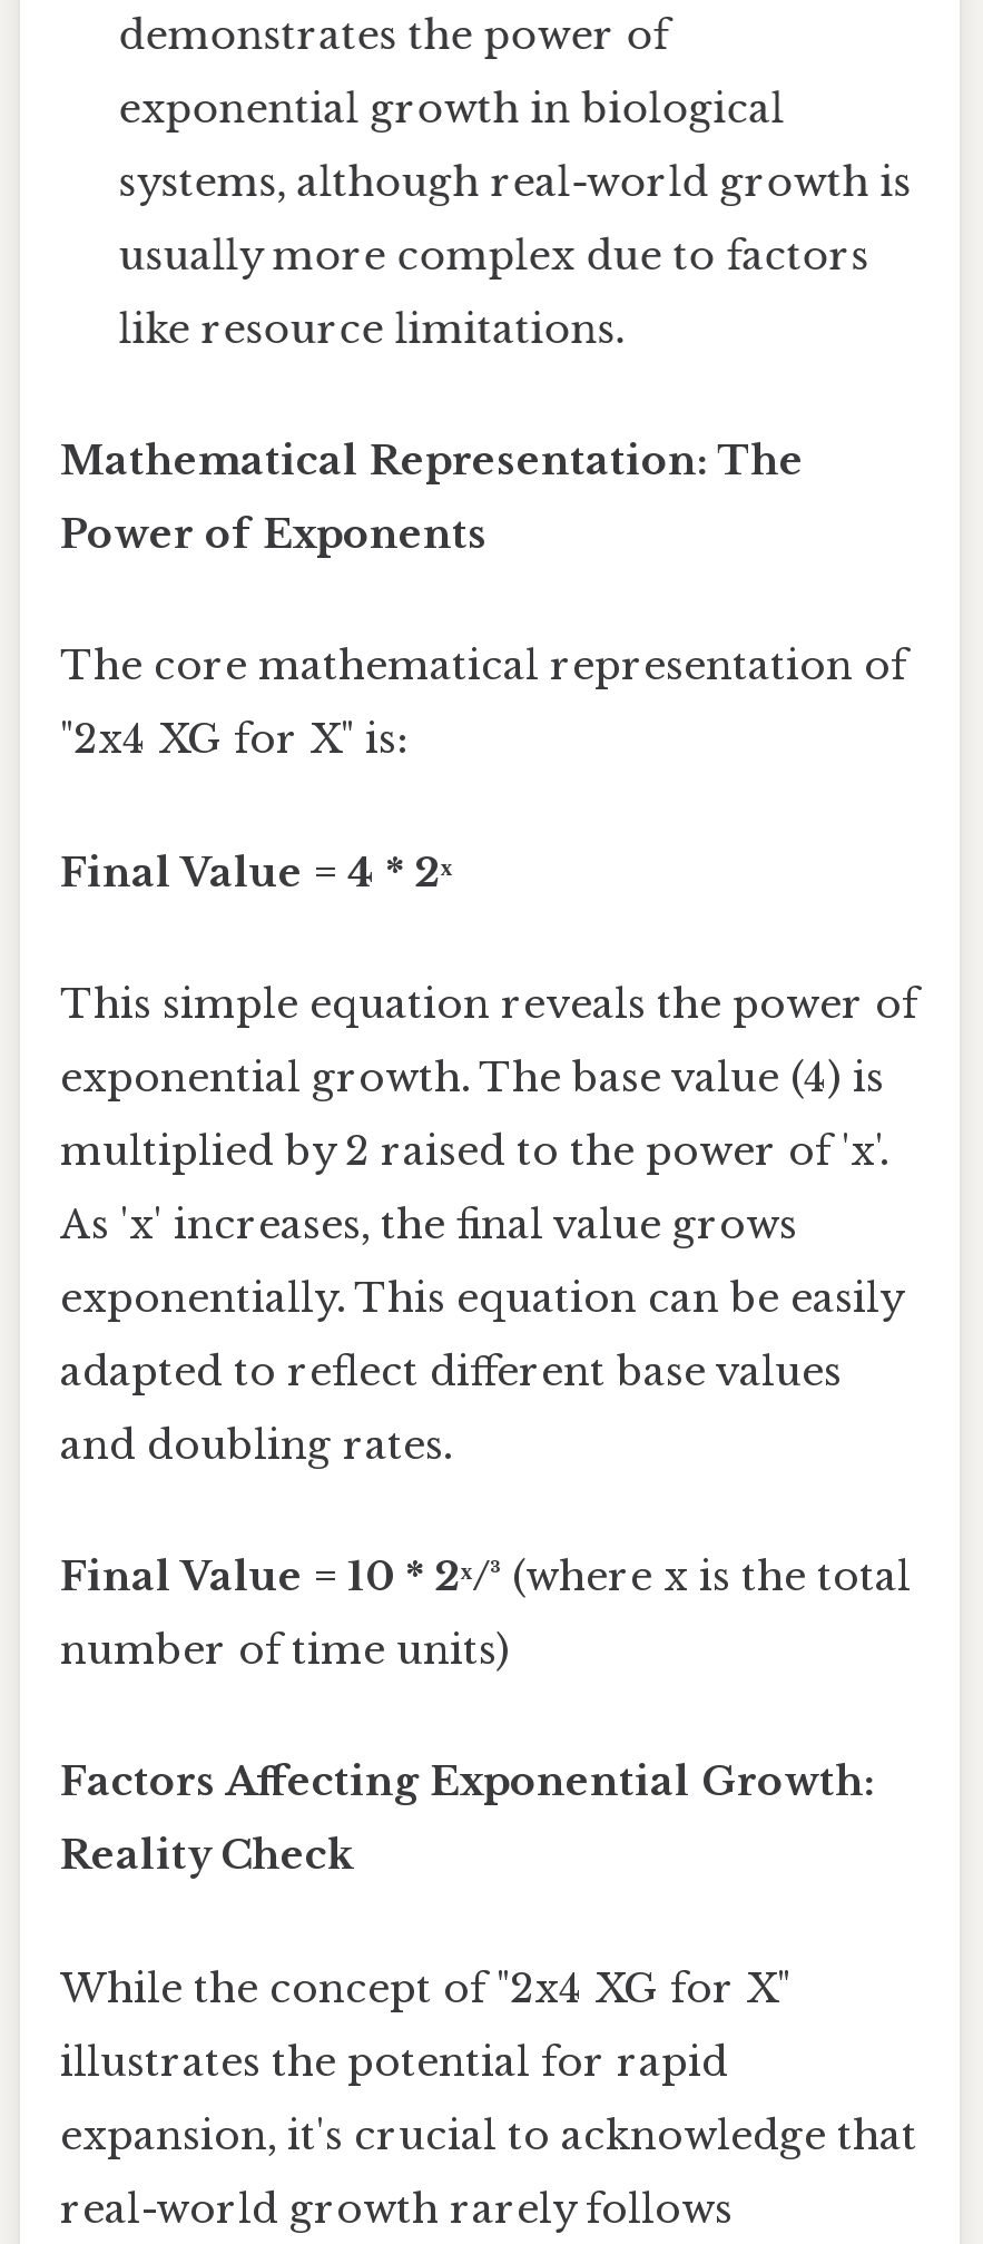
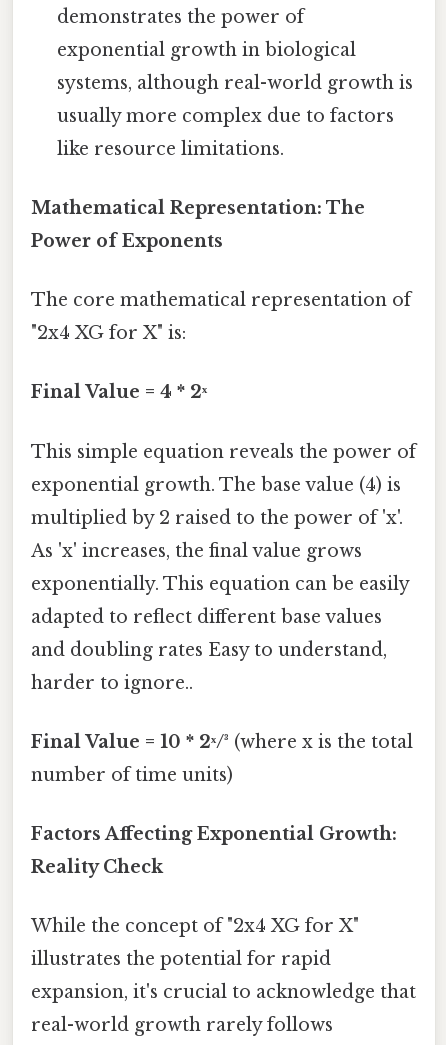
- and doubling rates.
+ and doubling rates Easy to understand,
+ harder to ignore..
